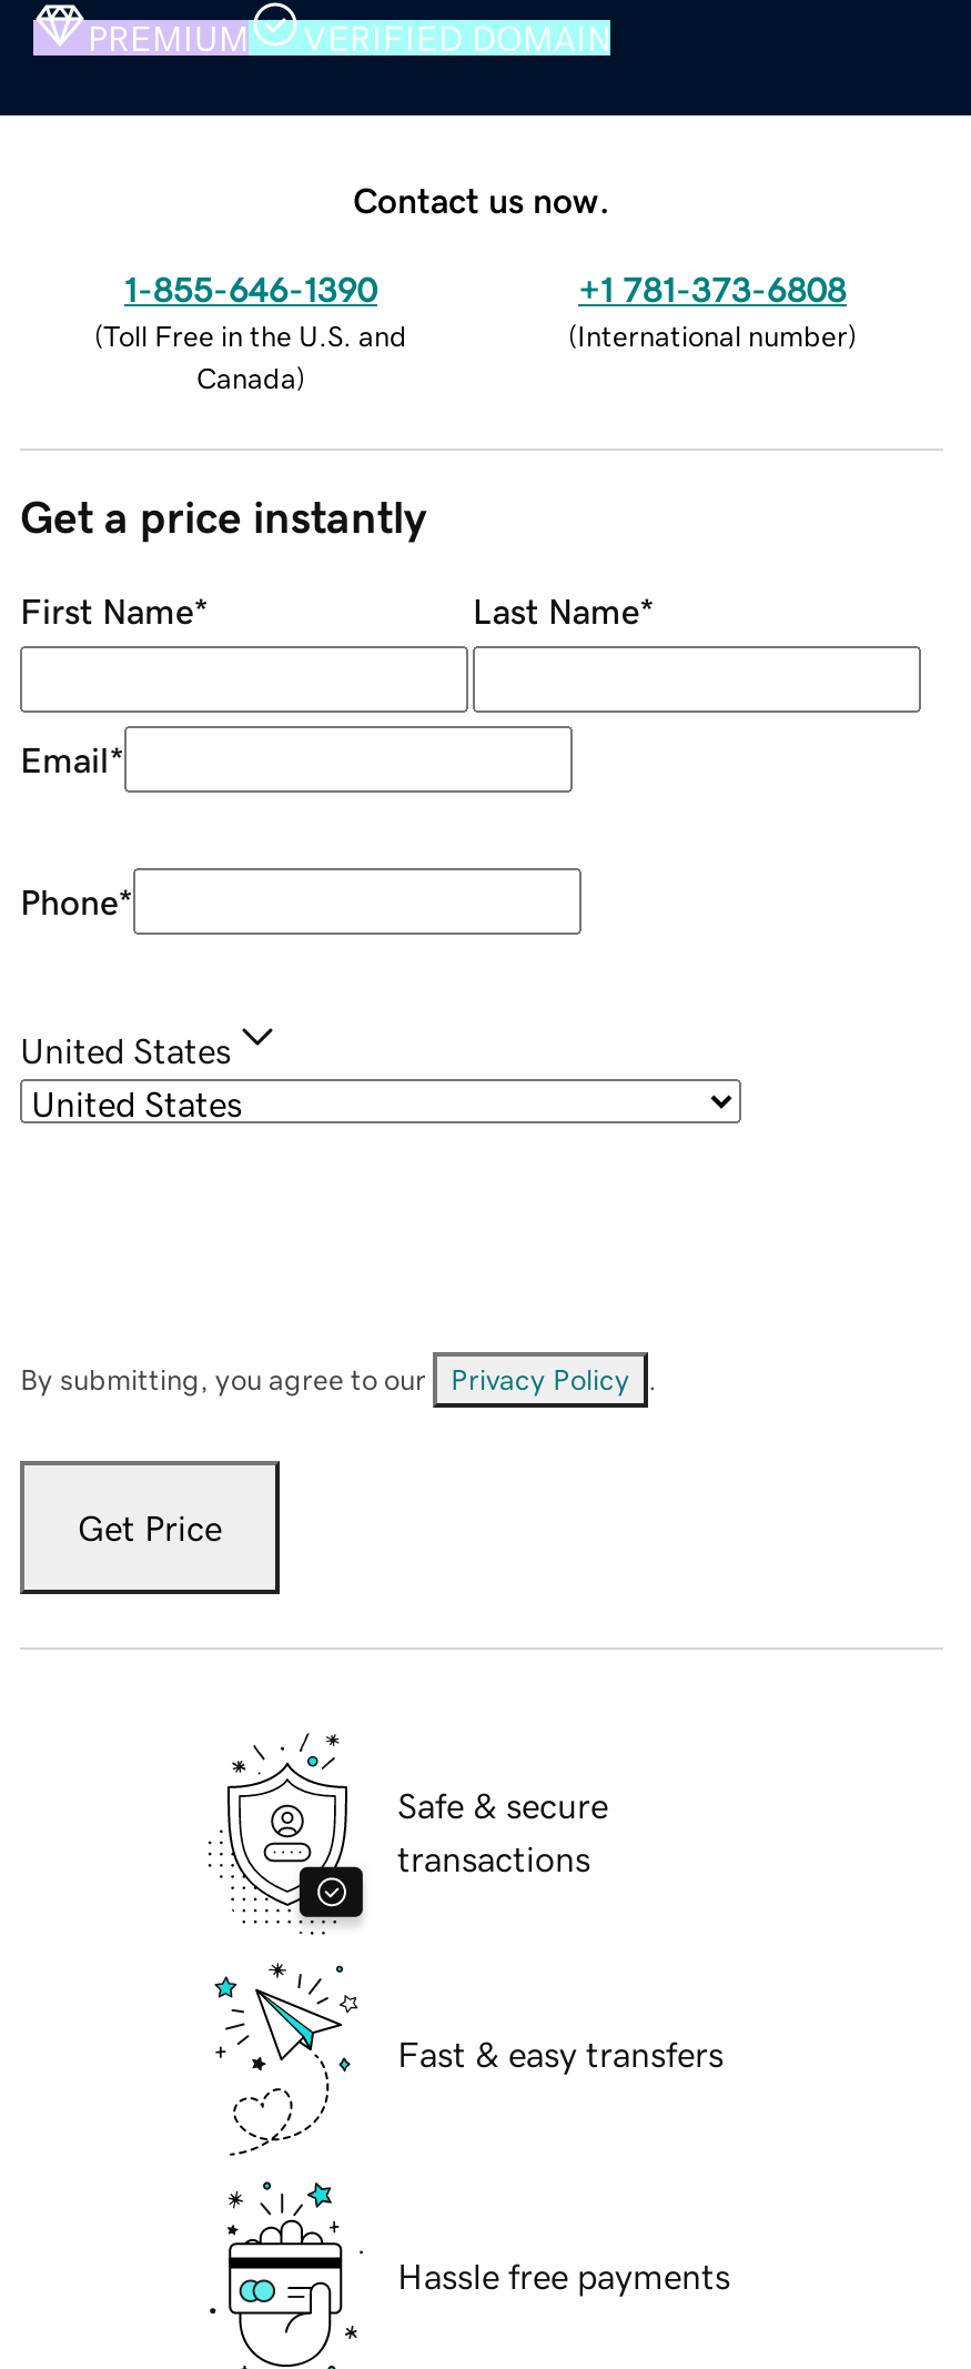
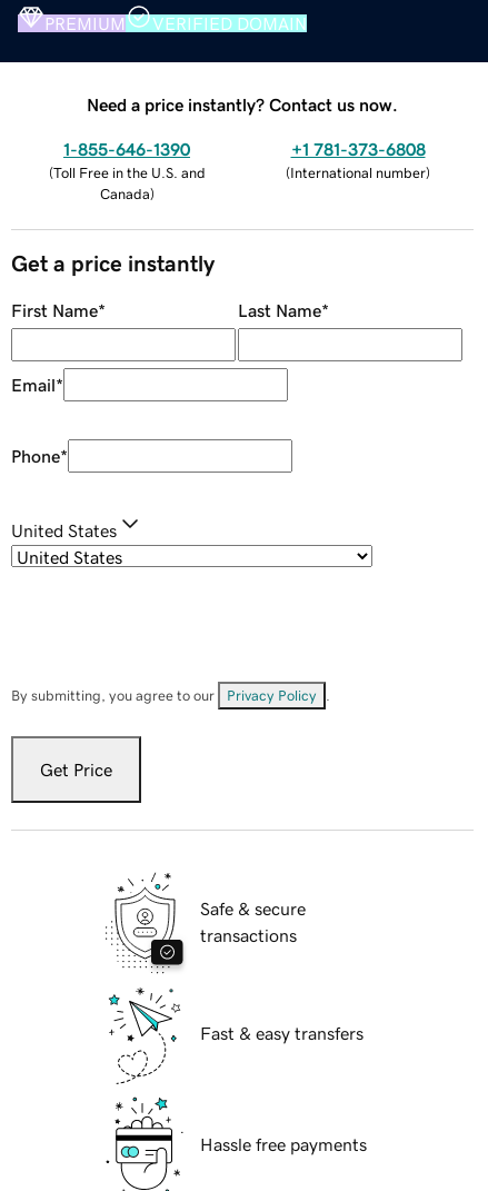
- Contact us now.
+ Need a price instantly? Contact us now.
